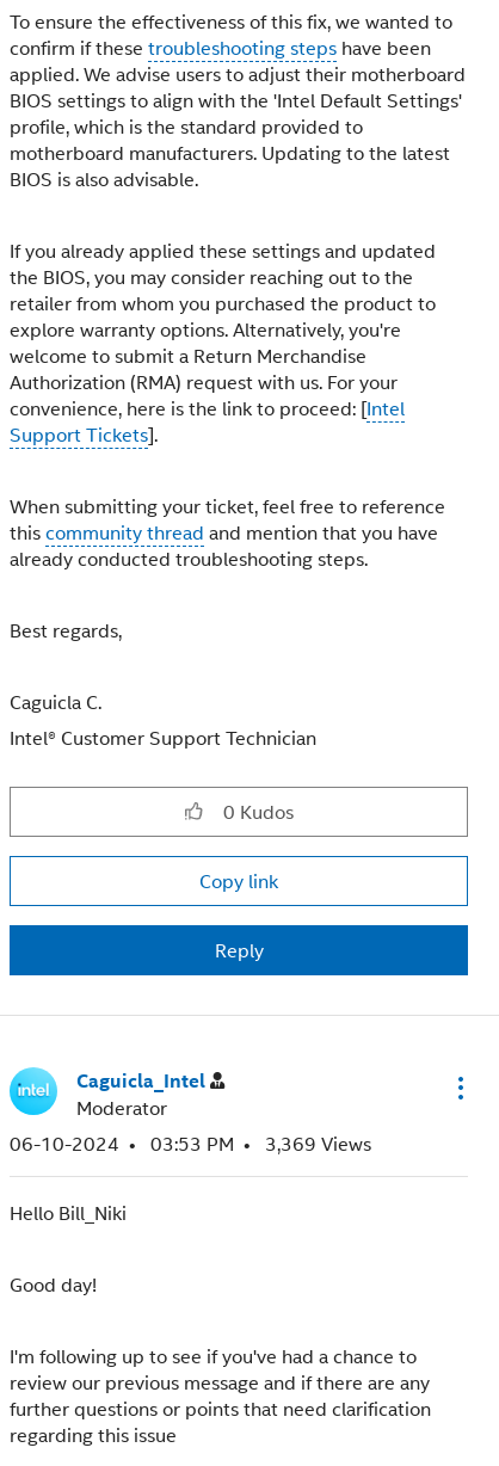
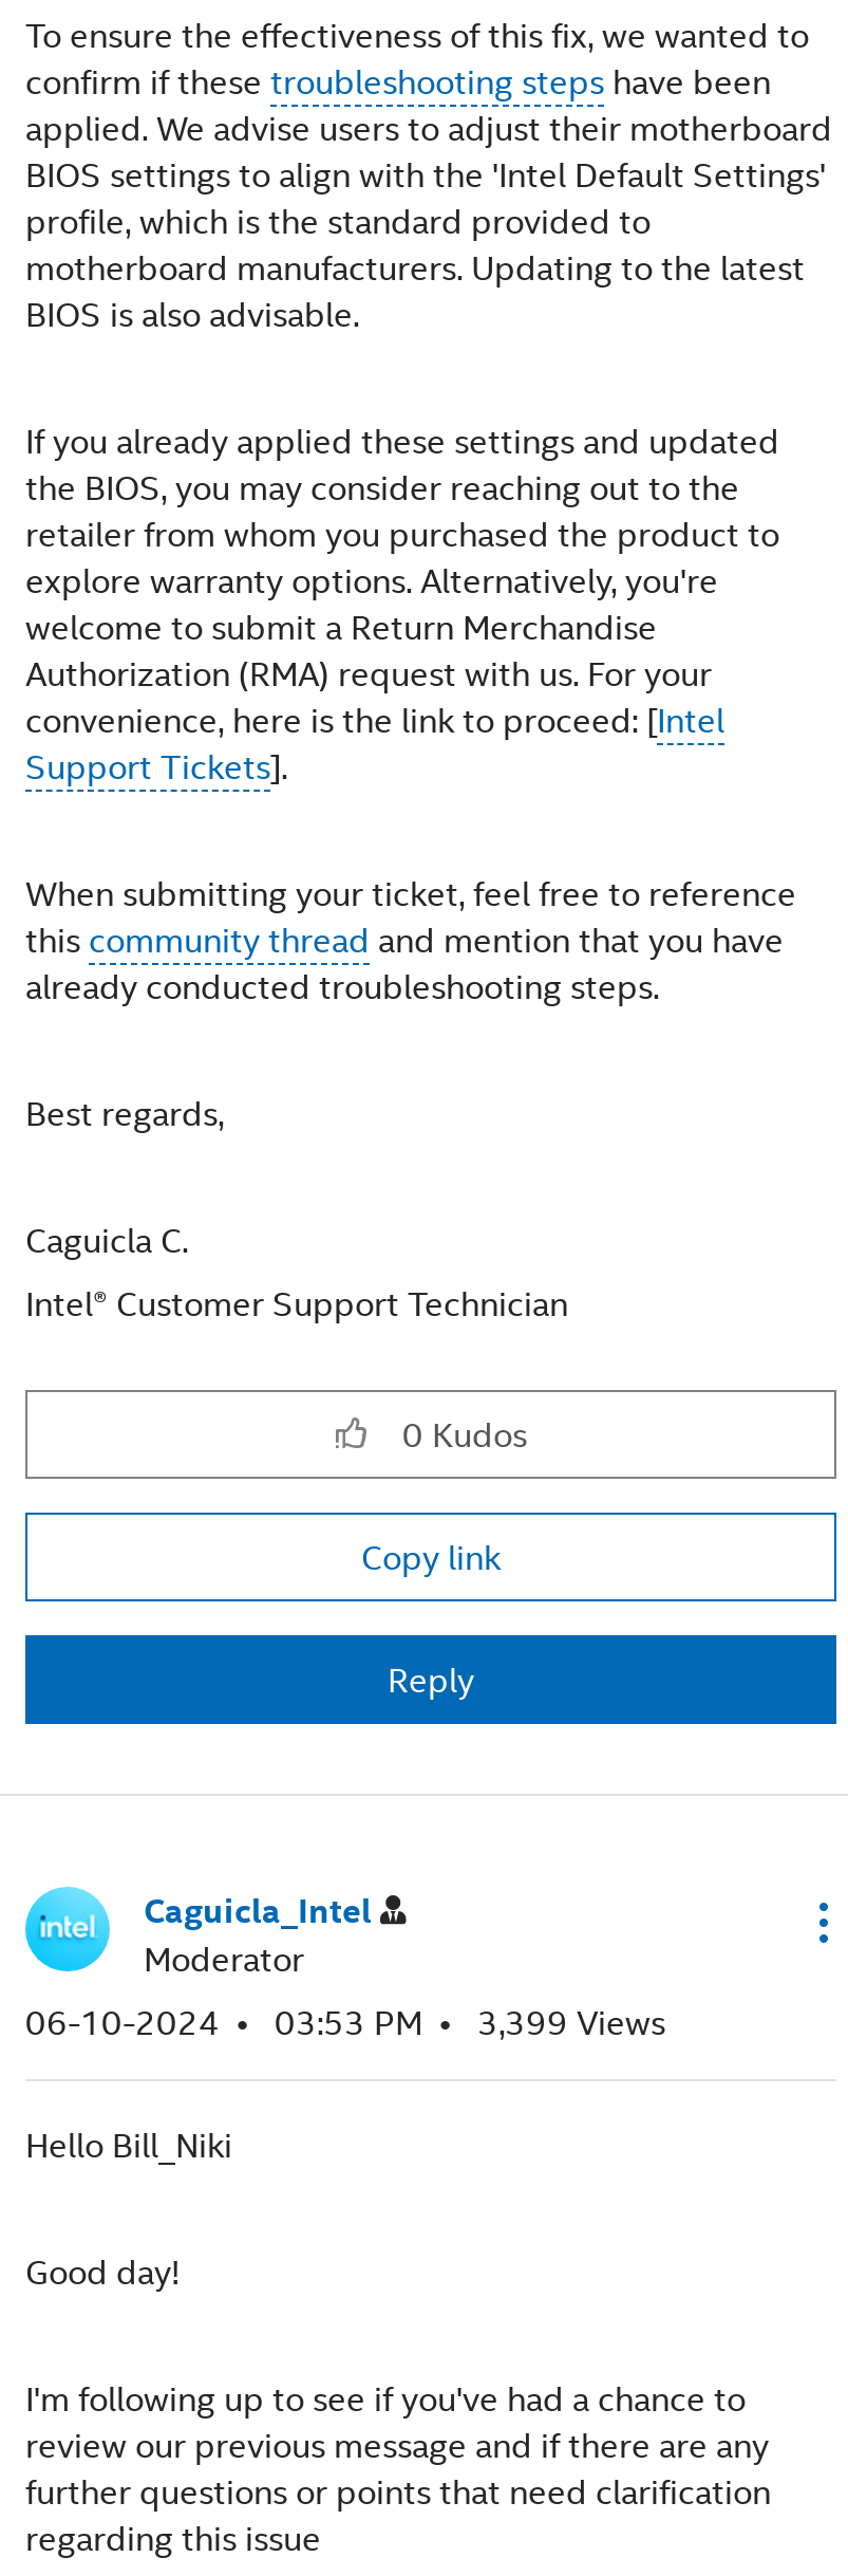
- 06-10-2024 03:53 PM 3,369 Views
+ 06-10-2024 03:53 PM 3,399 Views
